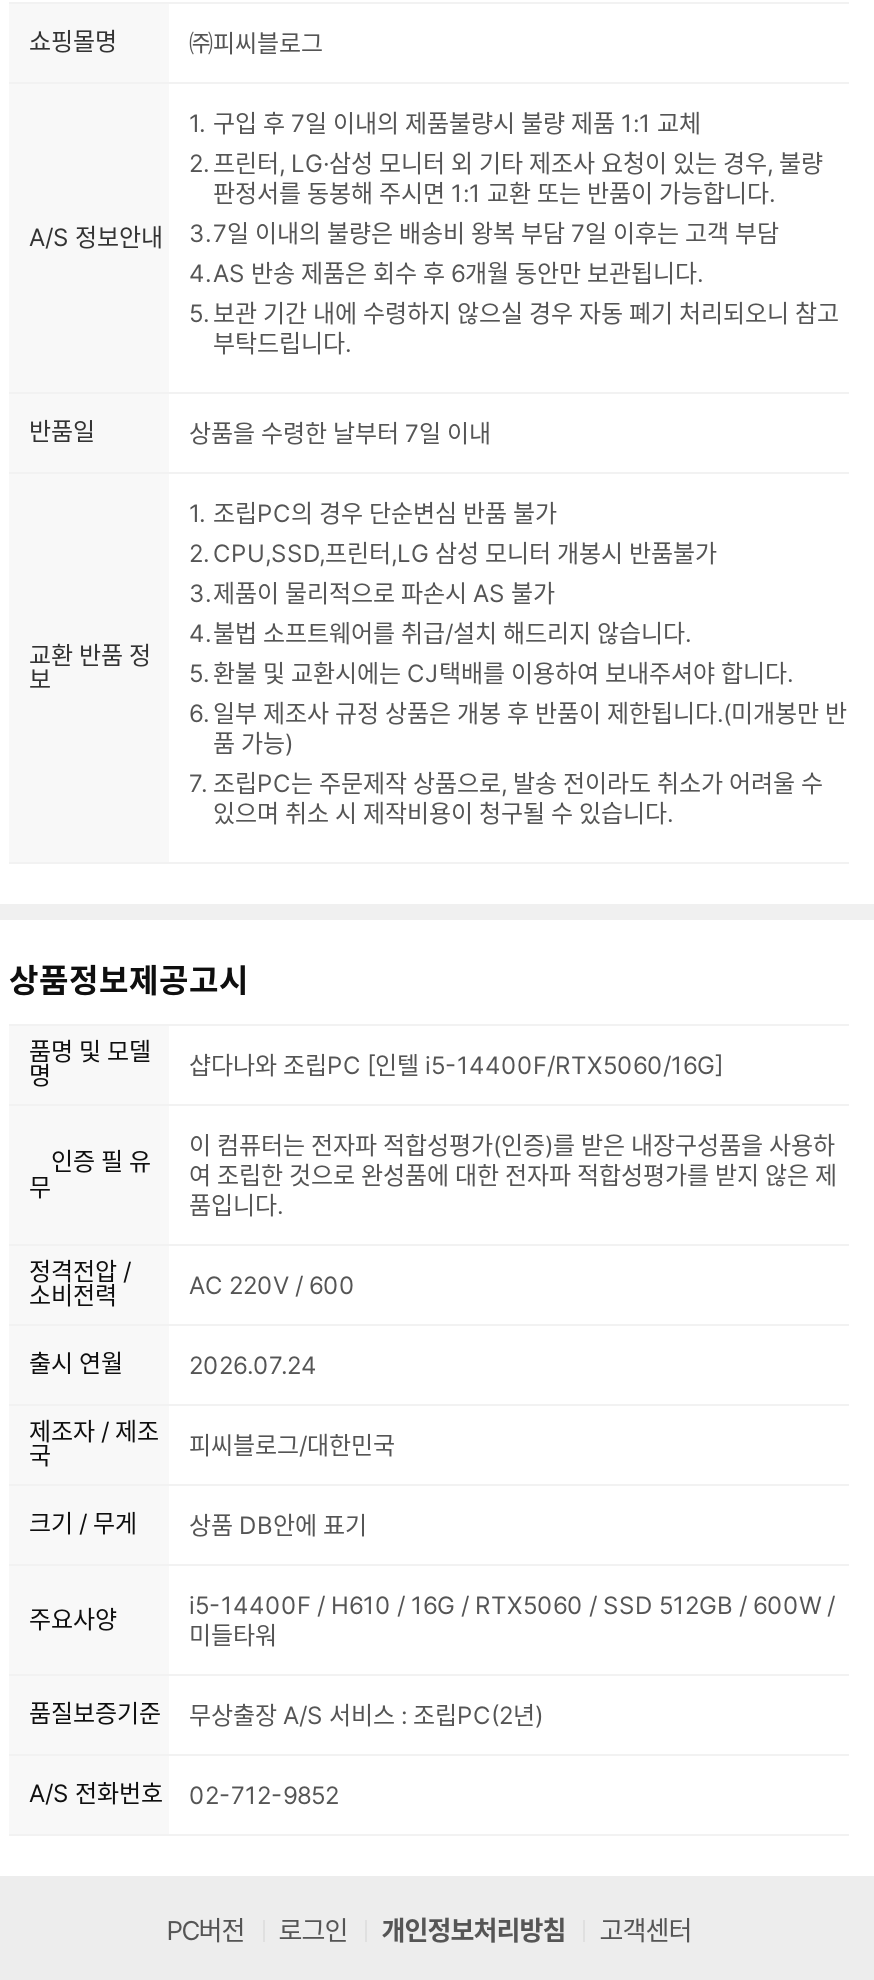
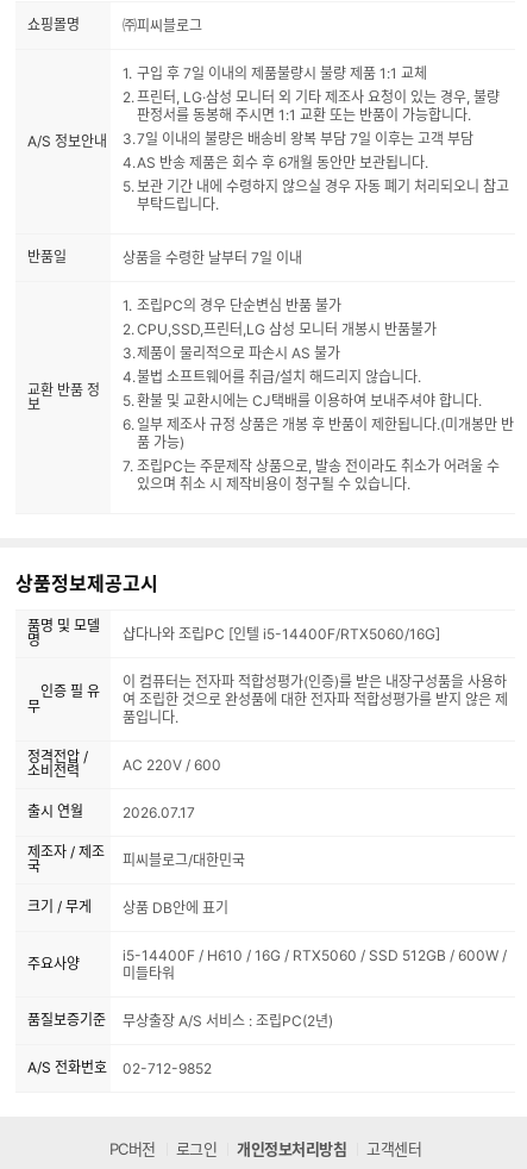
- 2026.07.24
+ 2026.07.17
